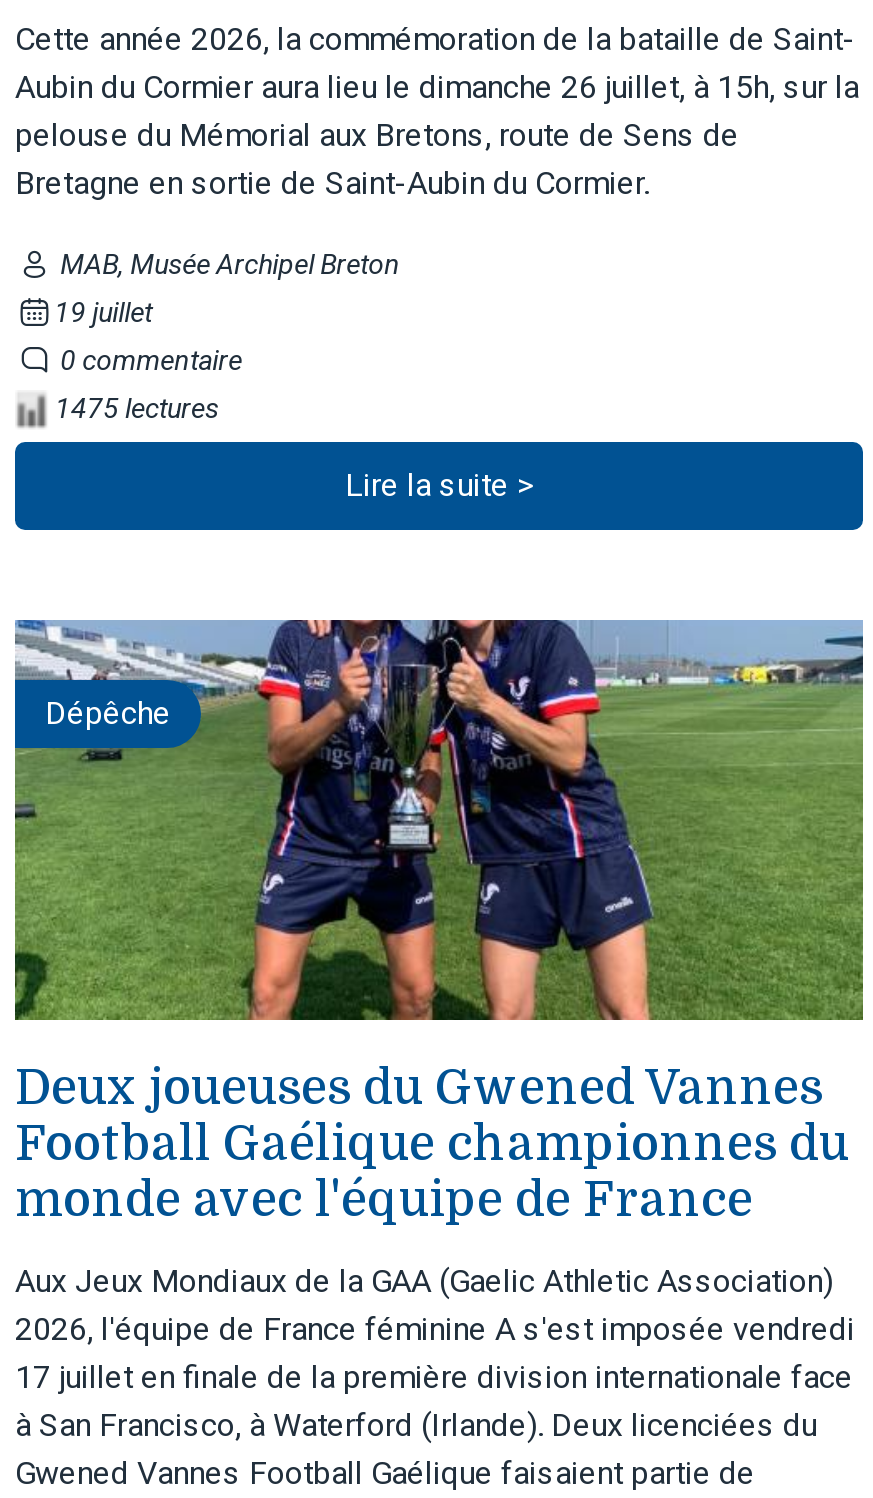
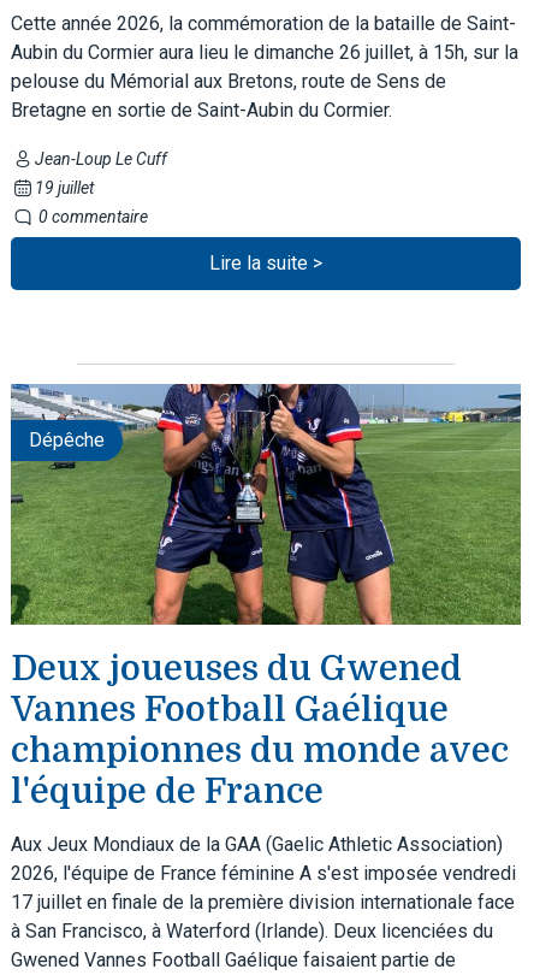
- MAB, Musée Archipel Breton
+ Jean-Loup Le Cuff

- 1475 lectures

moved up: Lire la suite >
